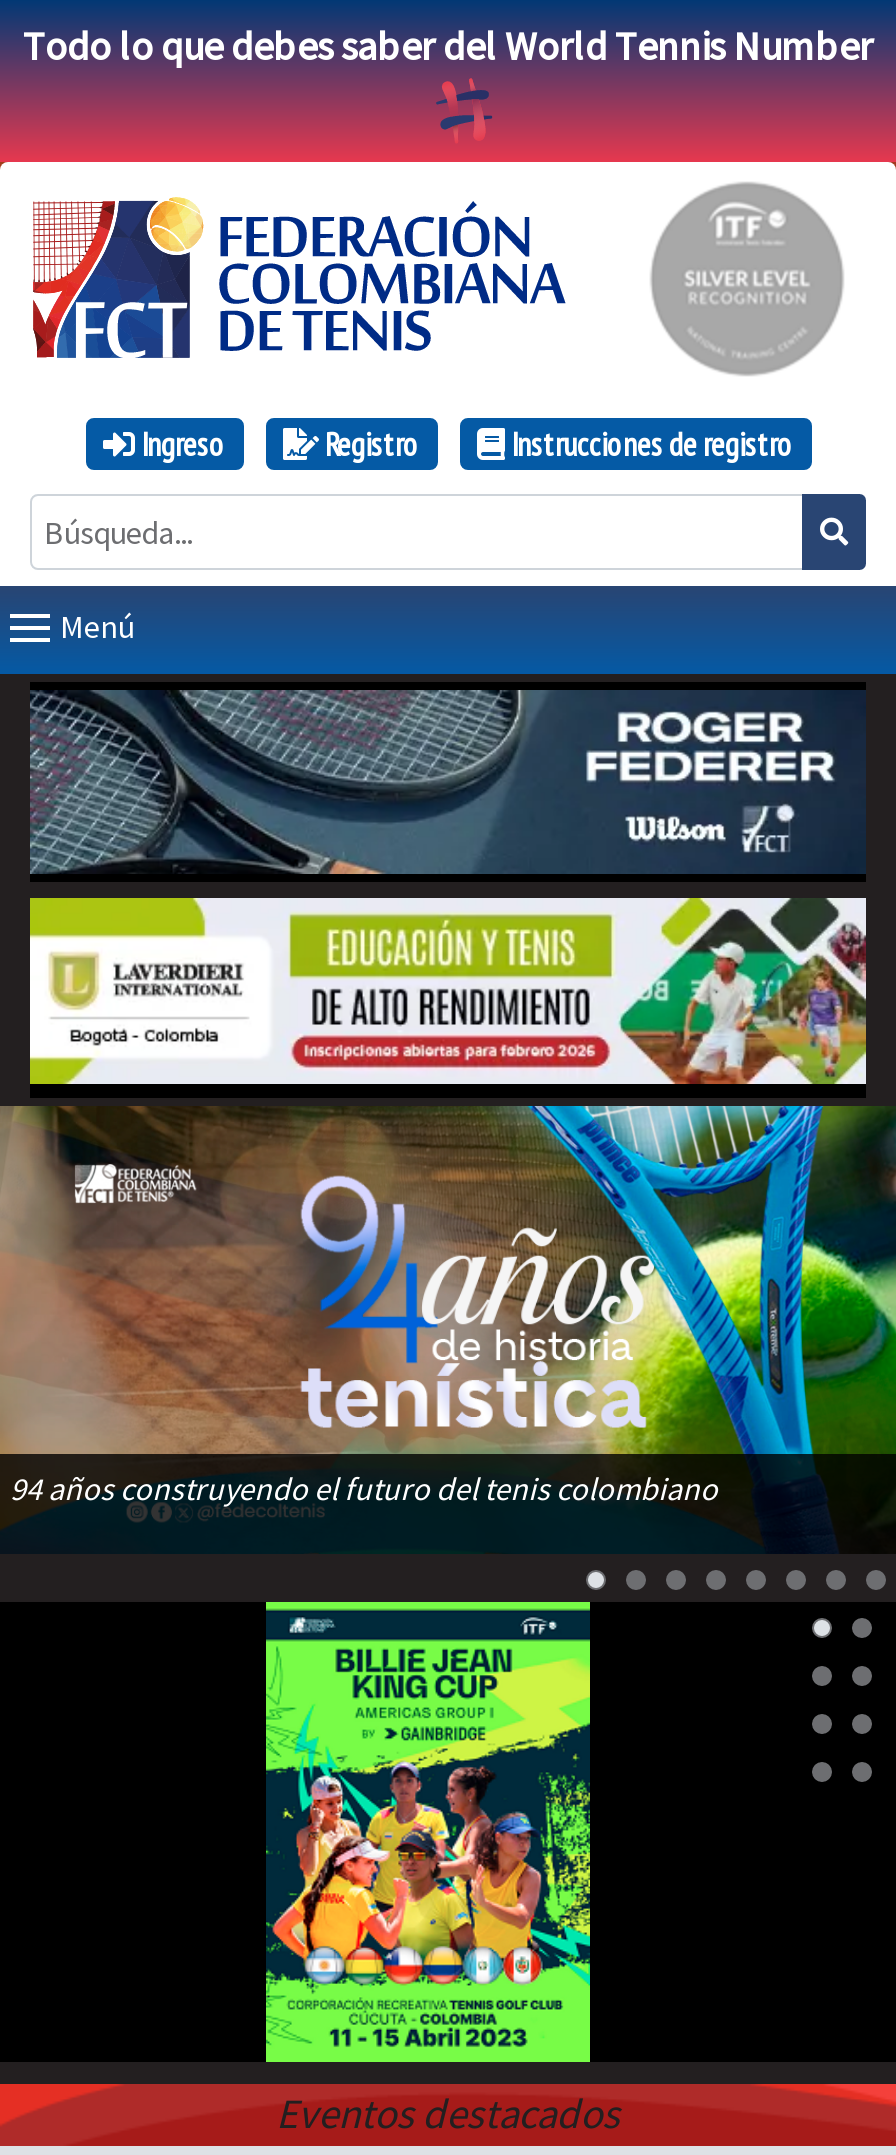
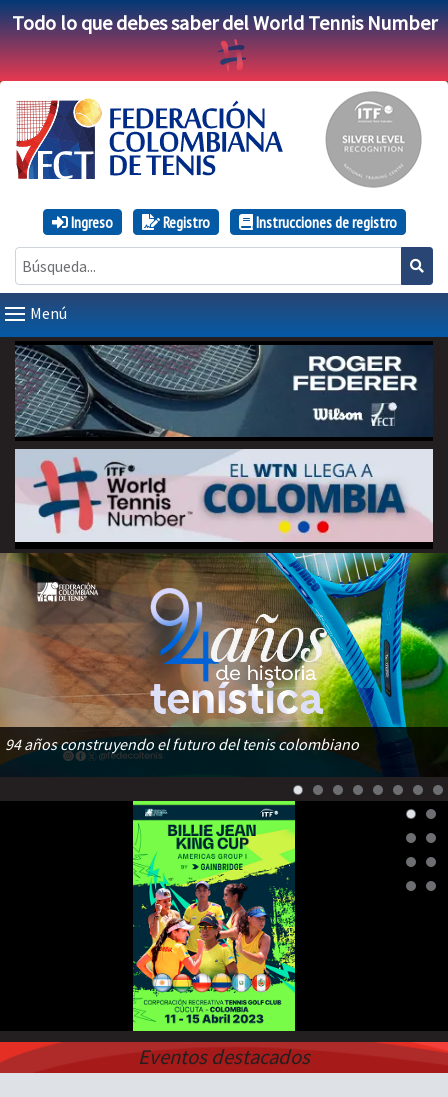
- [image]
+ [image]
